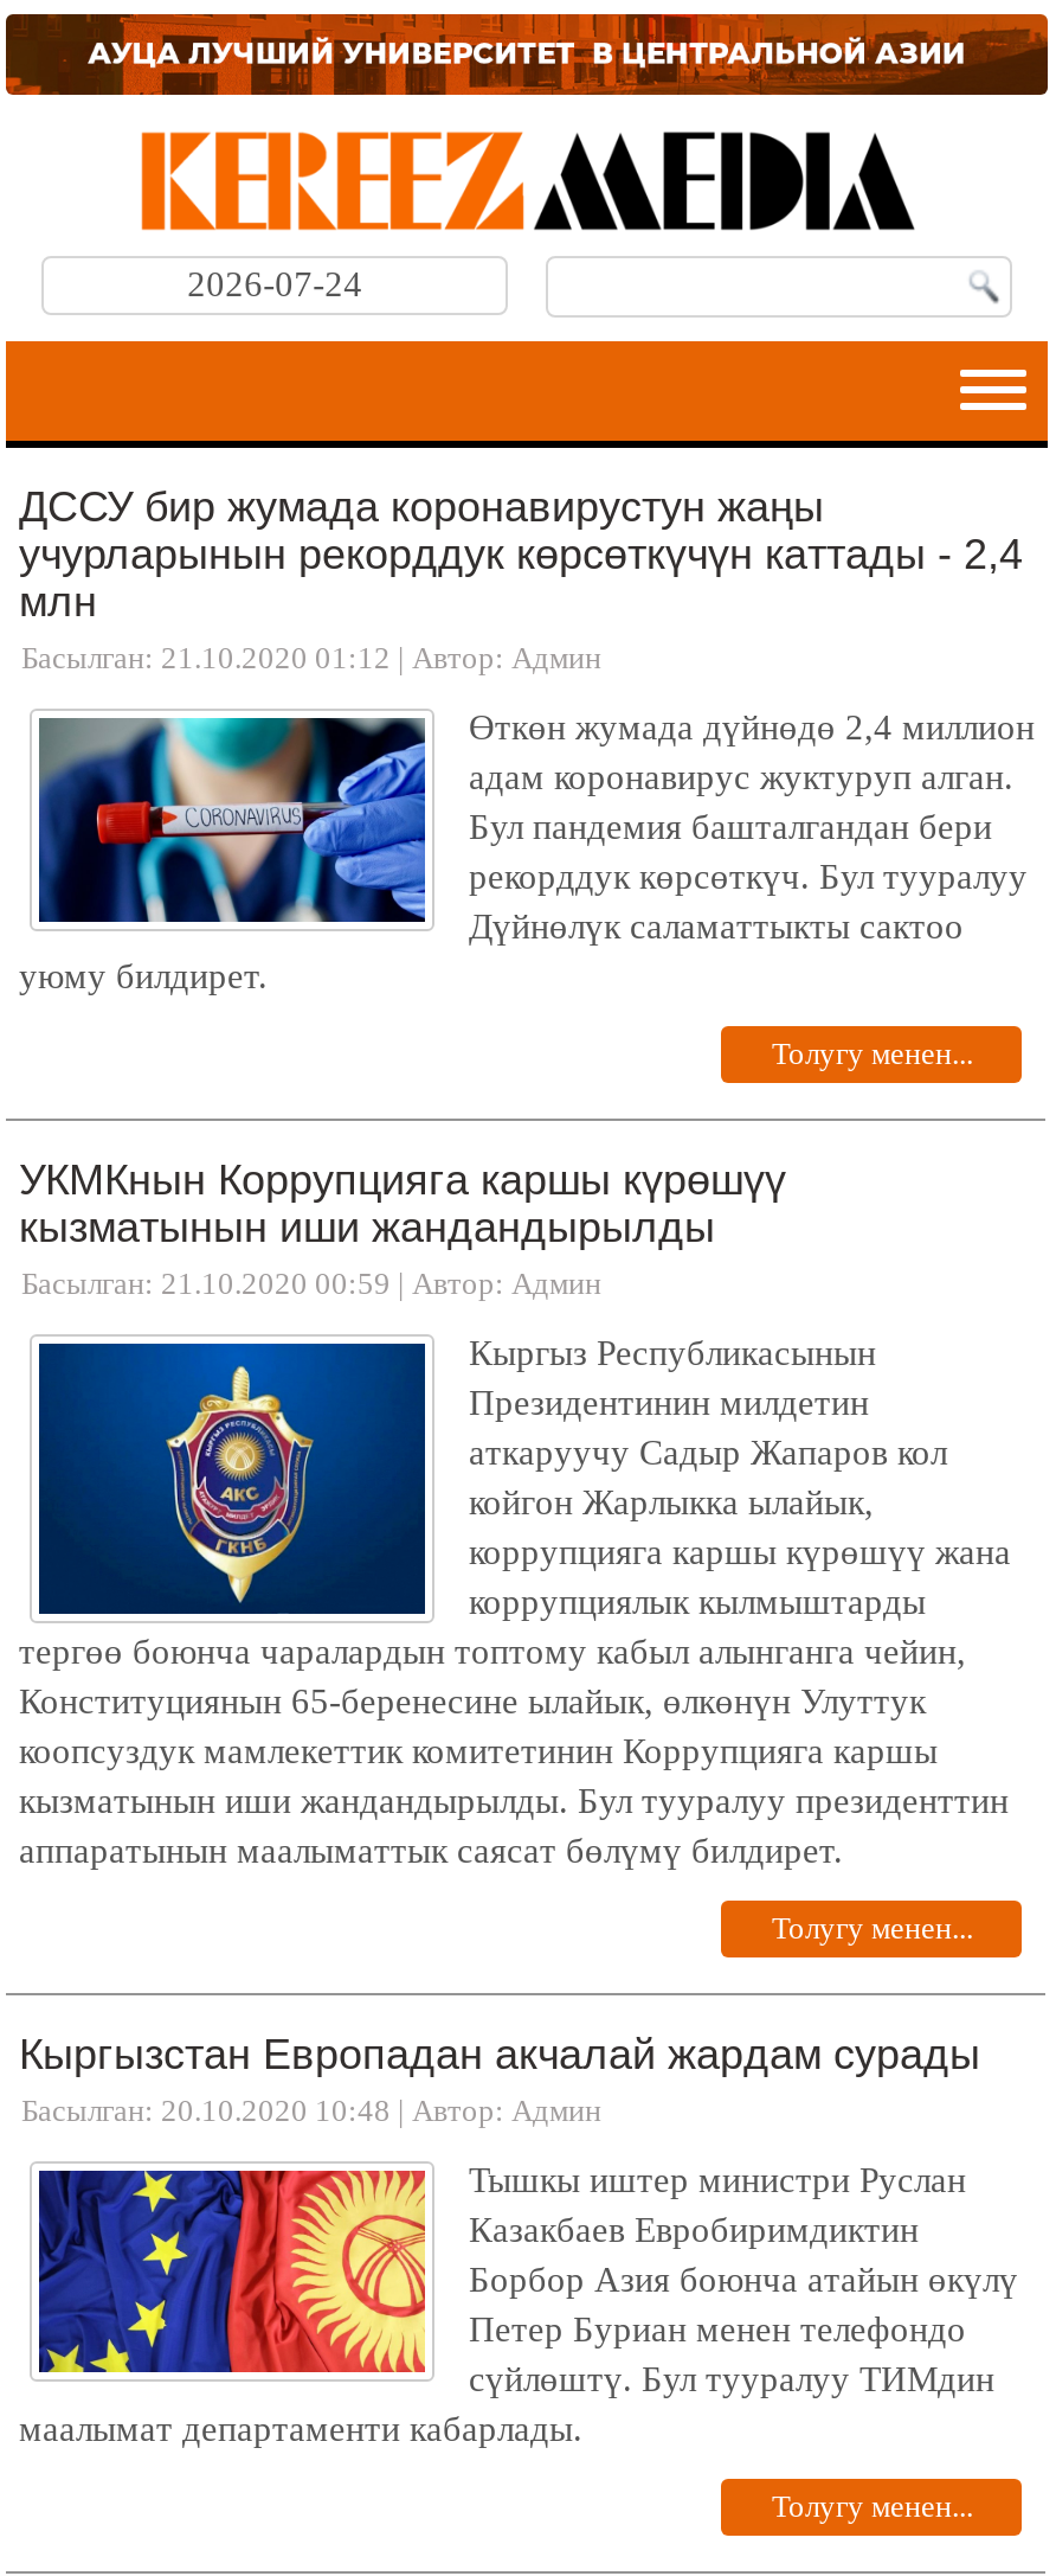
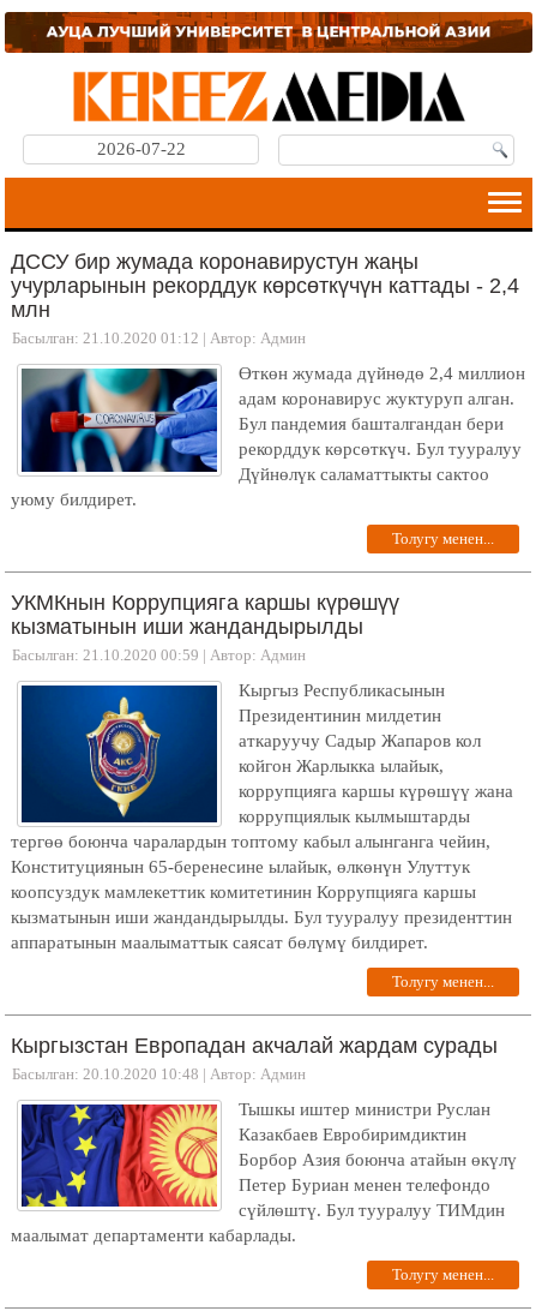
- 2026-07-24
+ 2026-07-22
